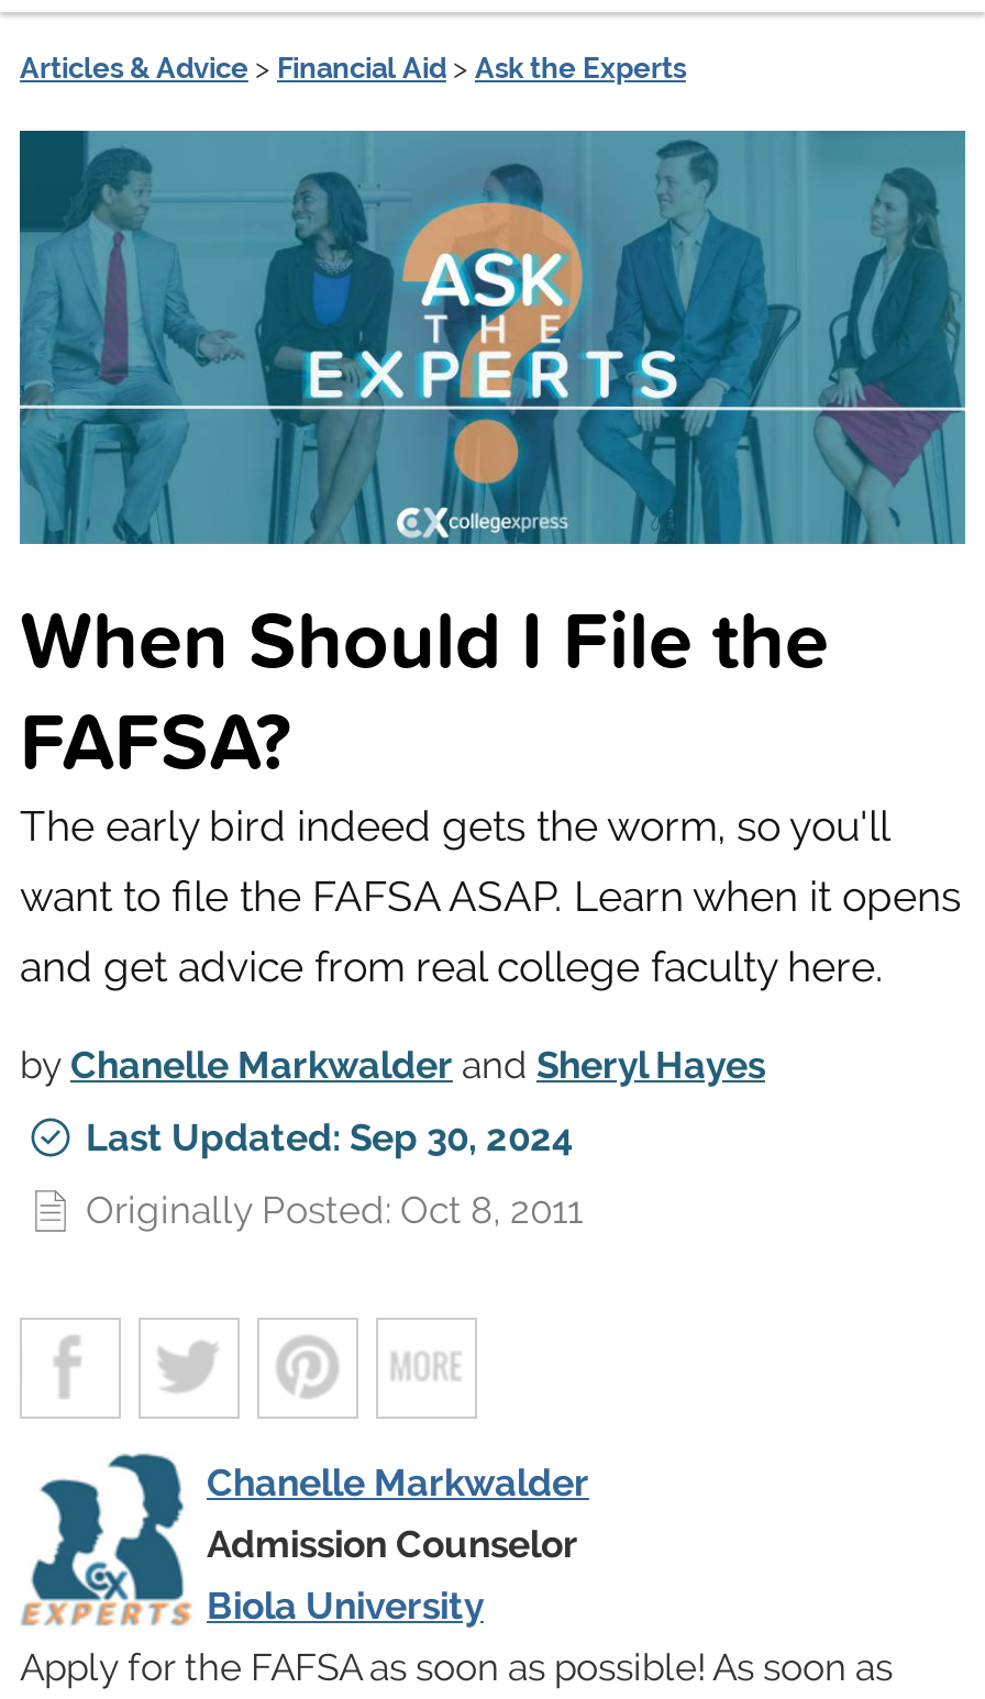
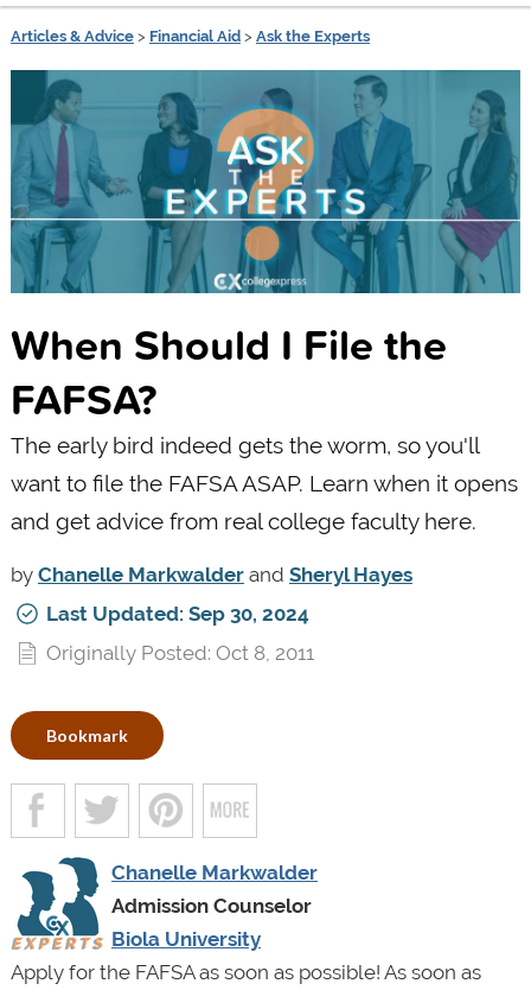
+ Bookmark
